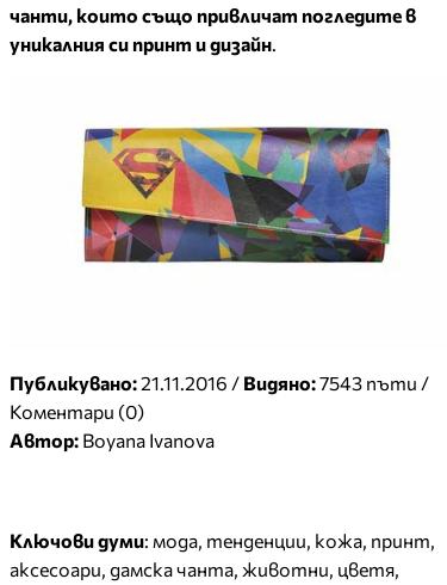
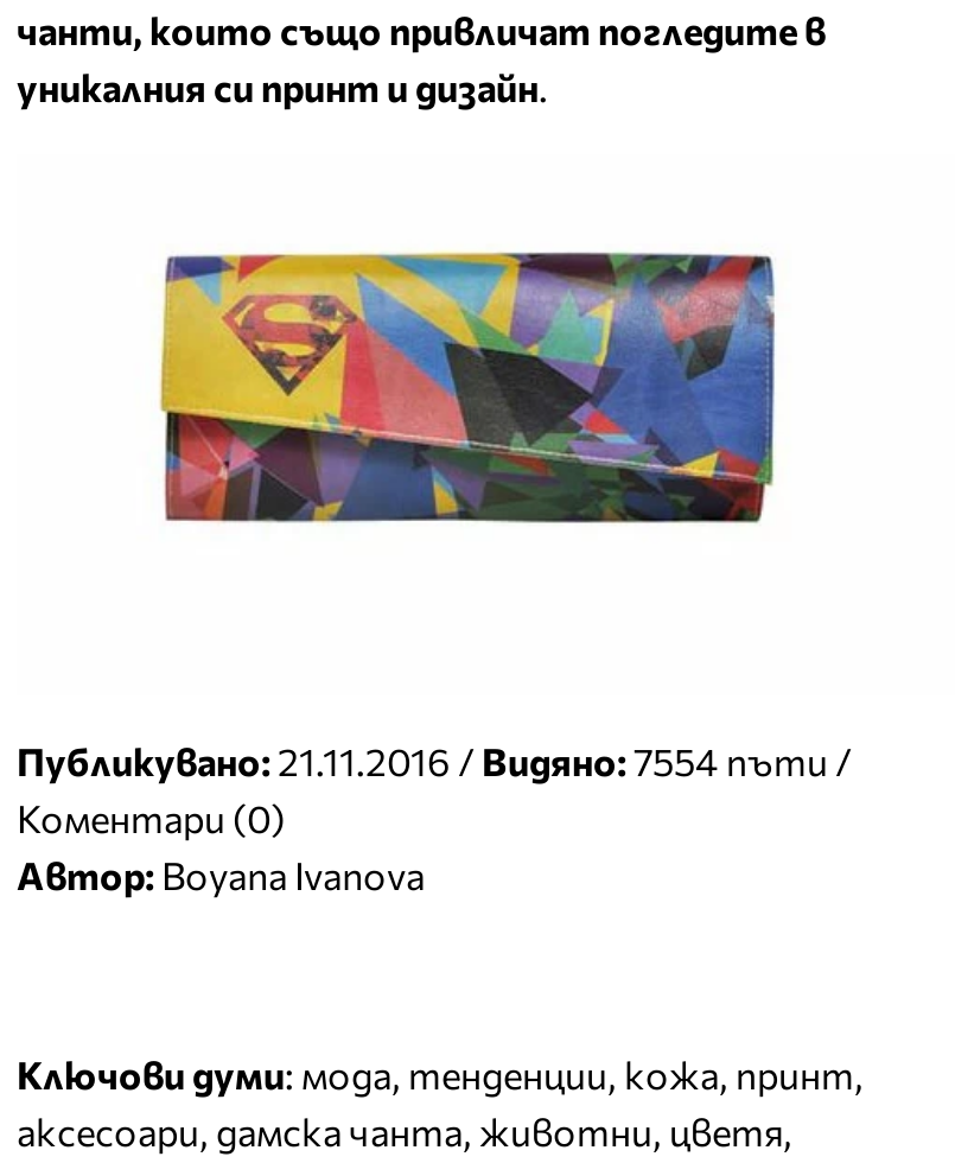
- Публикувано: 21.11.2016 / Видяно: 7543 пъти /
+ Публикувано: 21.11.2016 / Видяно: 7554 пъти /
